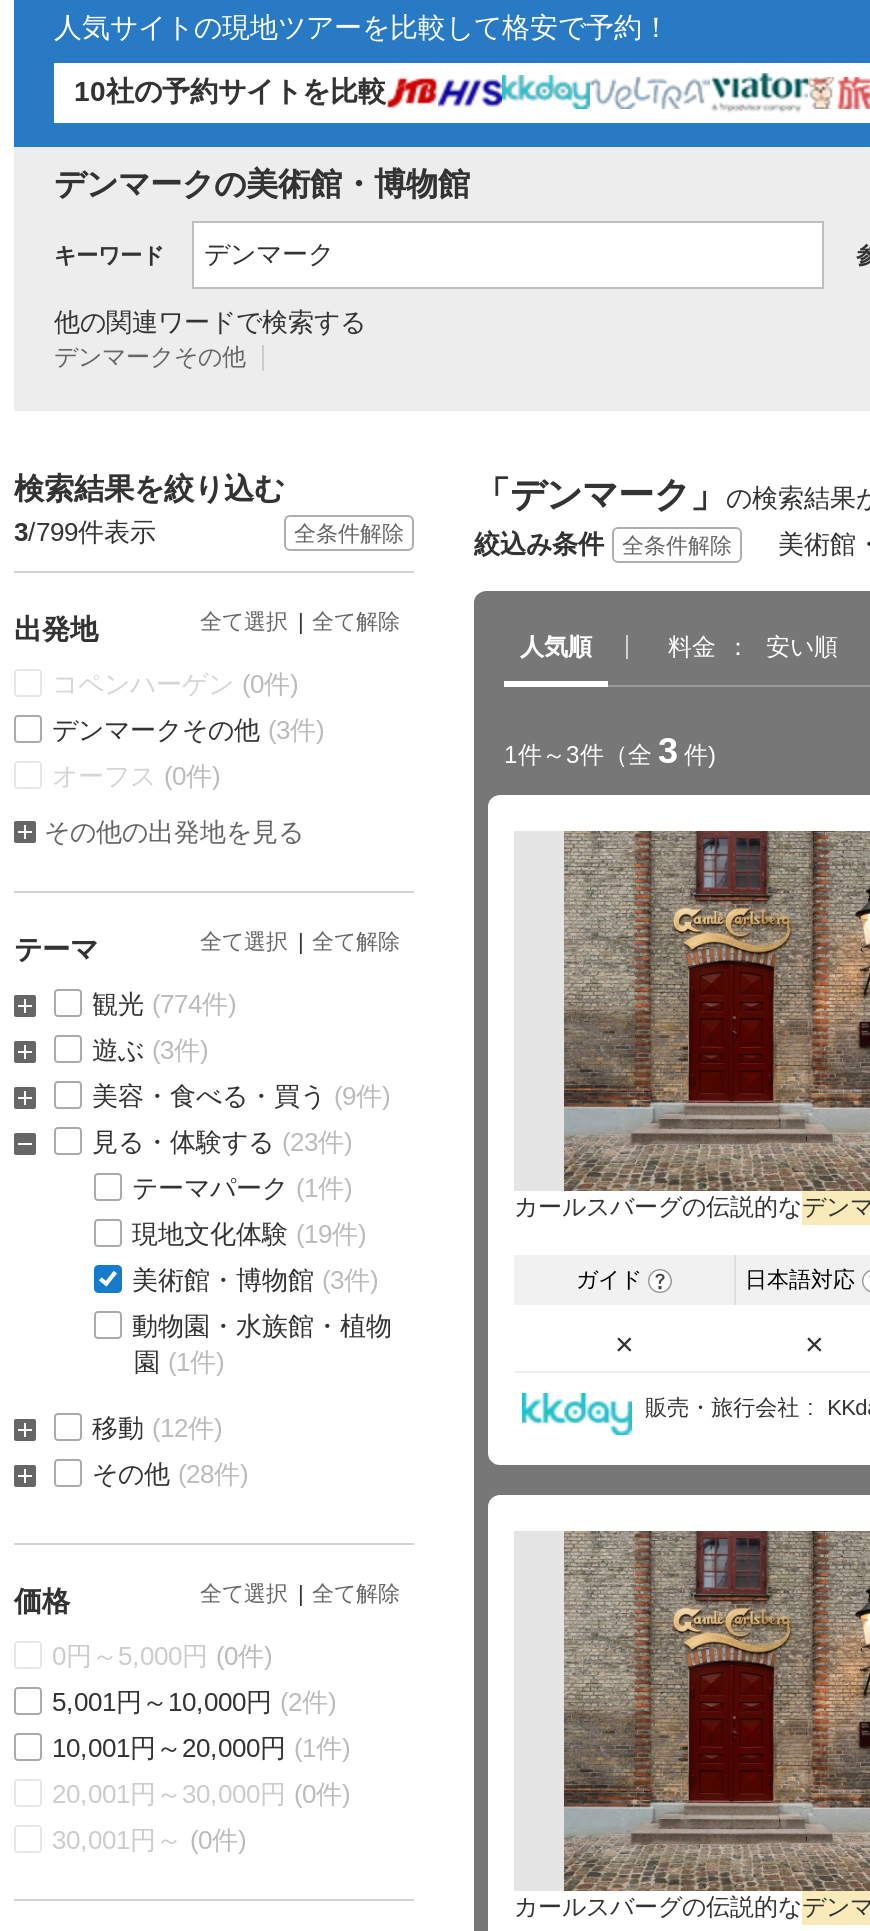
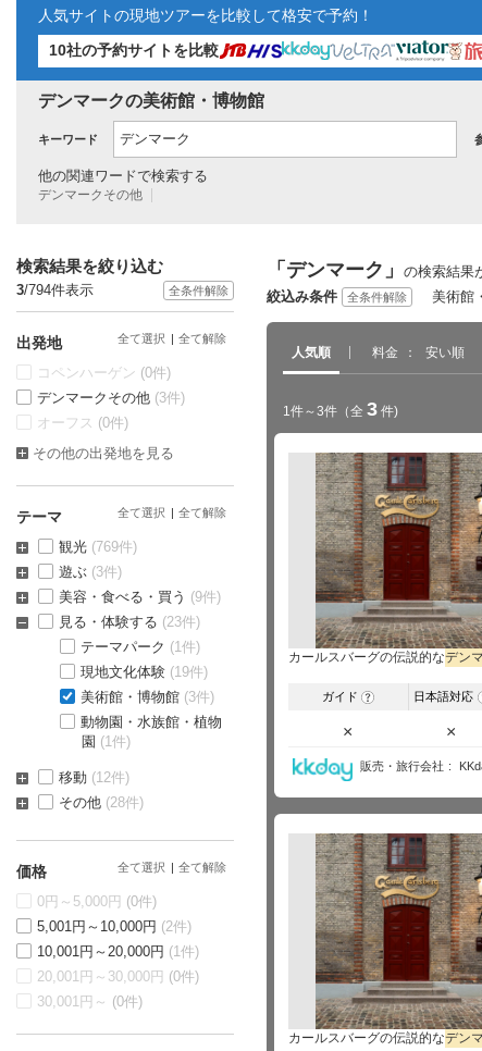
- 3/799件表示
+ 3/794件表示

- 観光 (774件)
+ 観光 (769件)
